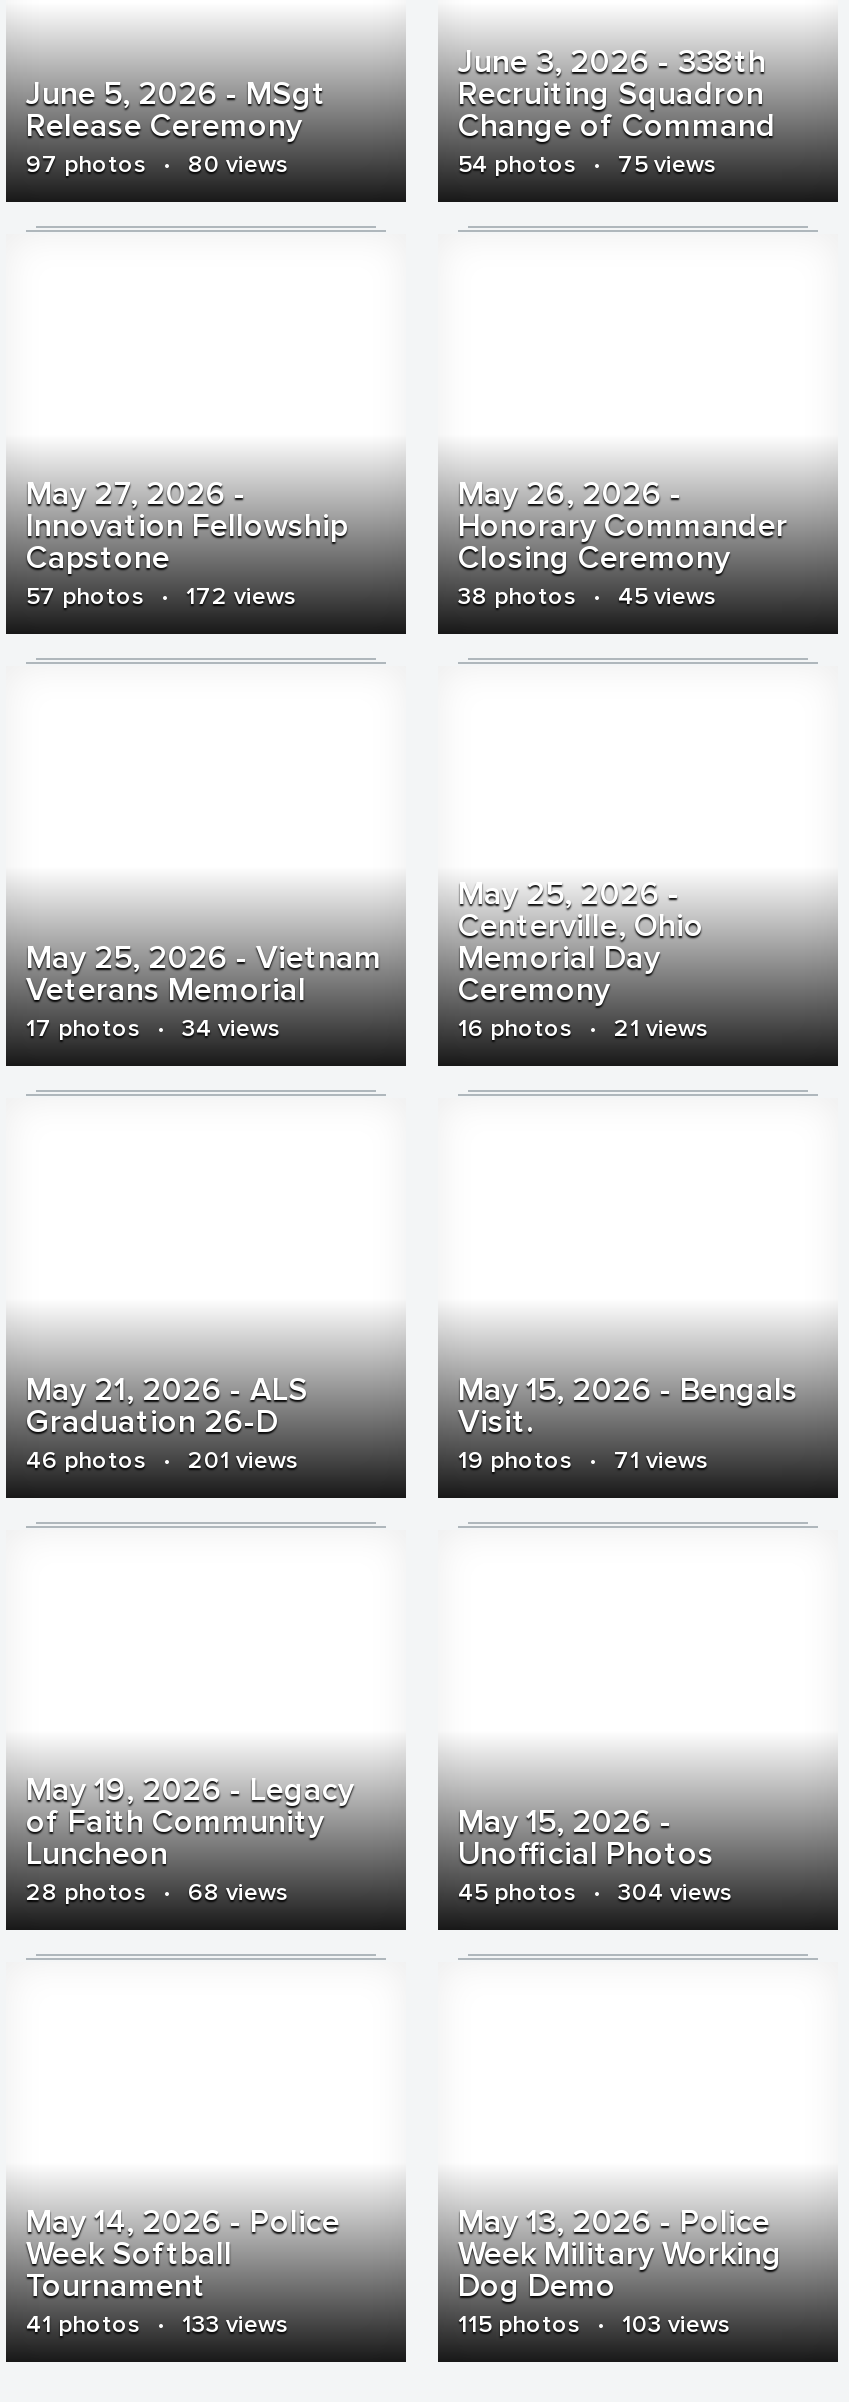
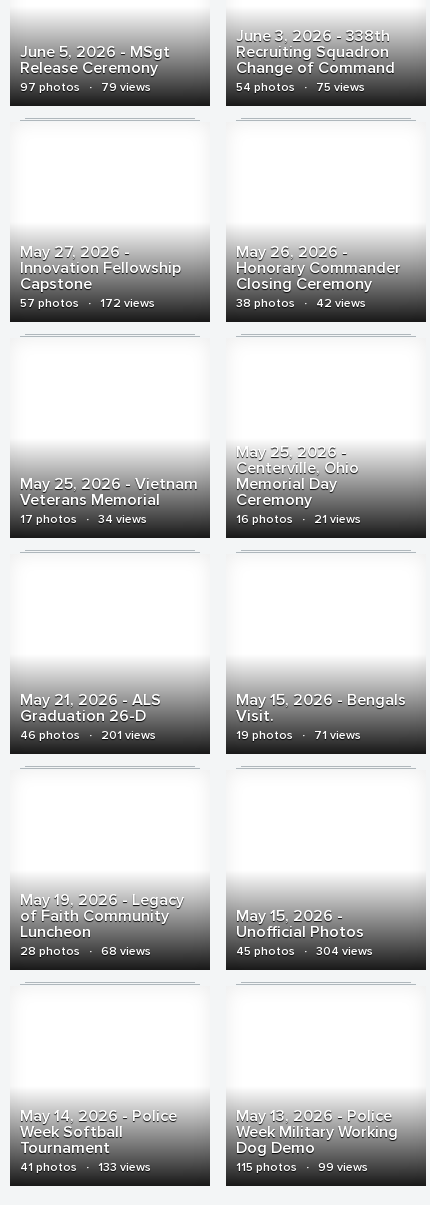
- 97 photos · 80 views
+ 97 photos · 79 views

- 38 photos · 45 views
+ 38 photos · 42 views

- 115 photos · 103 views
+ 115 photos · 99 views
